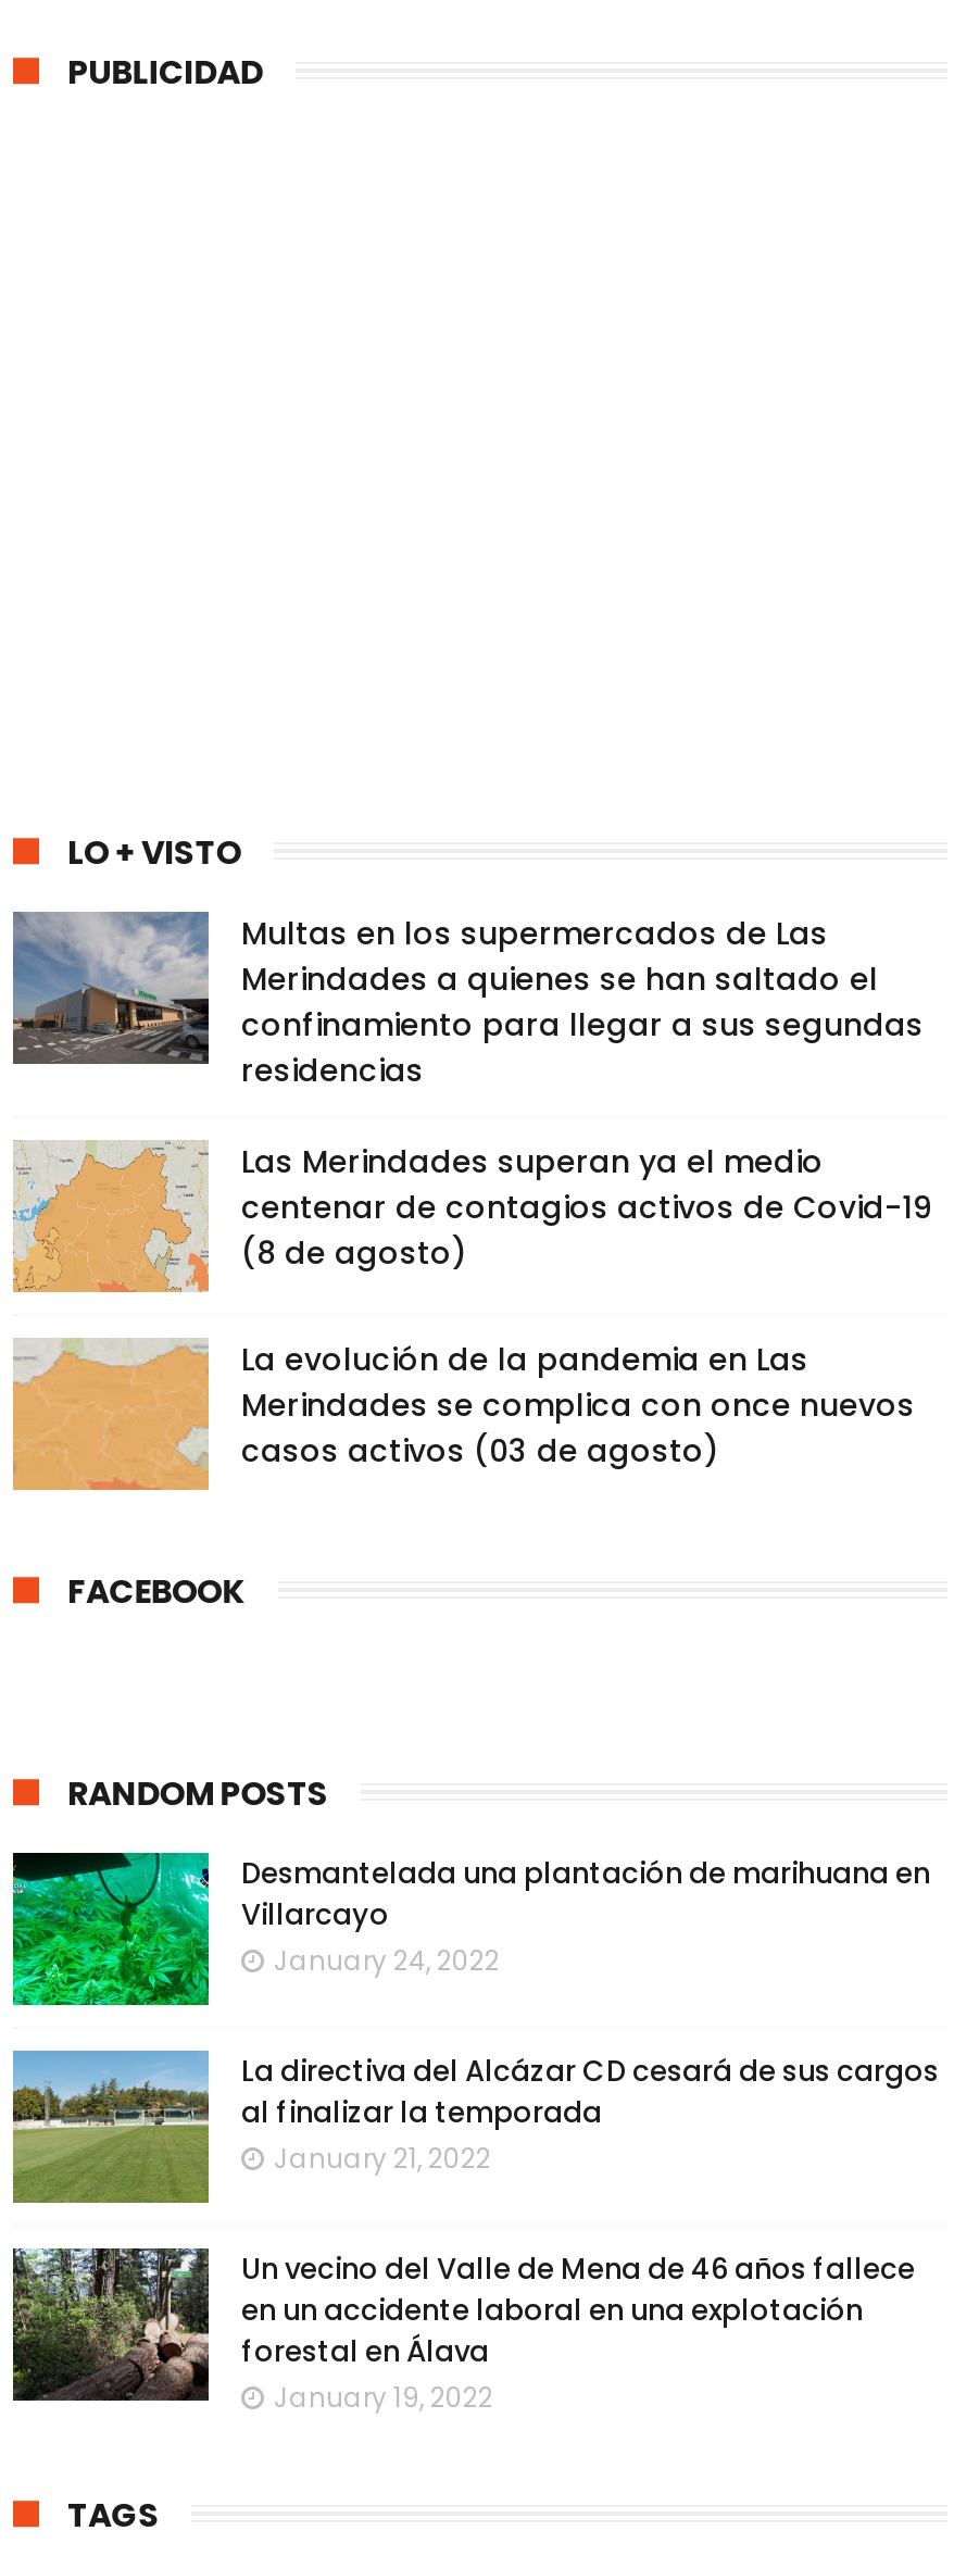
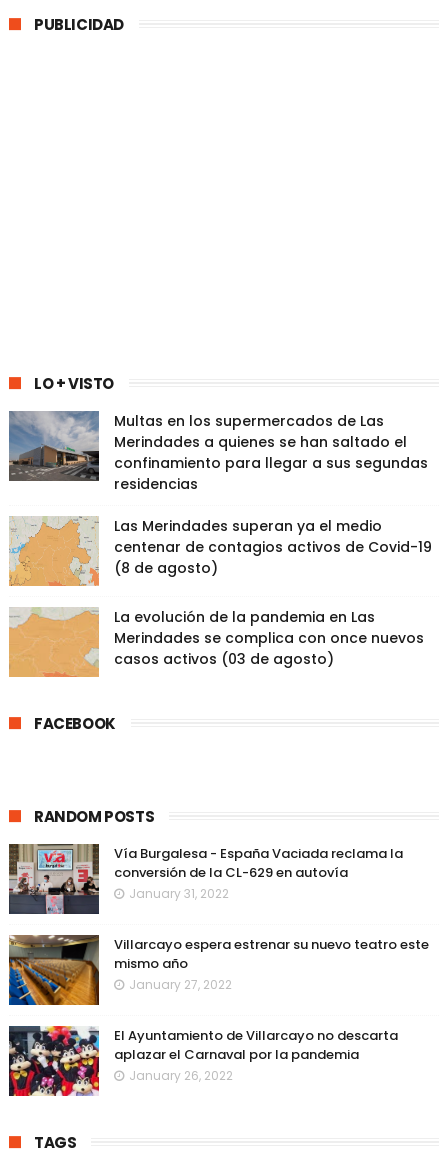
- [image]
- Desmantelada una plantación de marihuana en
- Villarcayo
- January 24, 2022
+ [image]
+ Vía Burgalesa - España Vaciada reclama la
+ conversión de la CL-629 en autovía
+ January 31, 2022

- [image]
- La directiva del Alcázar CD cesará de sus cargos
- al finalizar la temporada
- January 21, 2022
+ [image]
+ Villarcayo espera estrenar su nuevo teatro este
+ mismo año
+ January 27, 2022

- [image]
- Un vecino del Valle de Mena de 46 años fallece
- en un accidente laboral en una explotación
- forestal en Álava
- January 19, 2022
+ [image]
+ El Ayuntamiento de Villarcayo no descarta
+ aplazar el Carnaval por la pandemia
+ January 26, 2022
